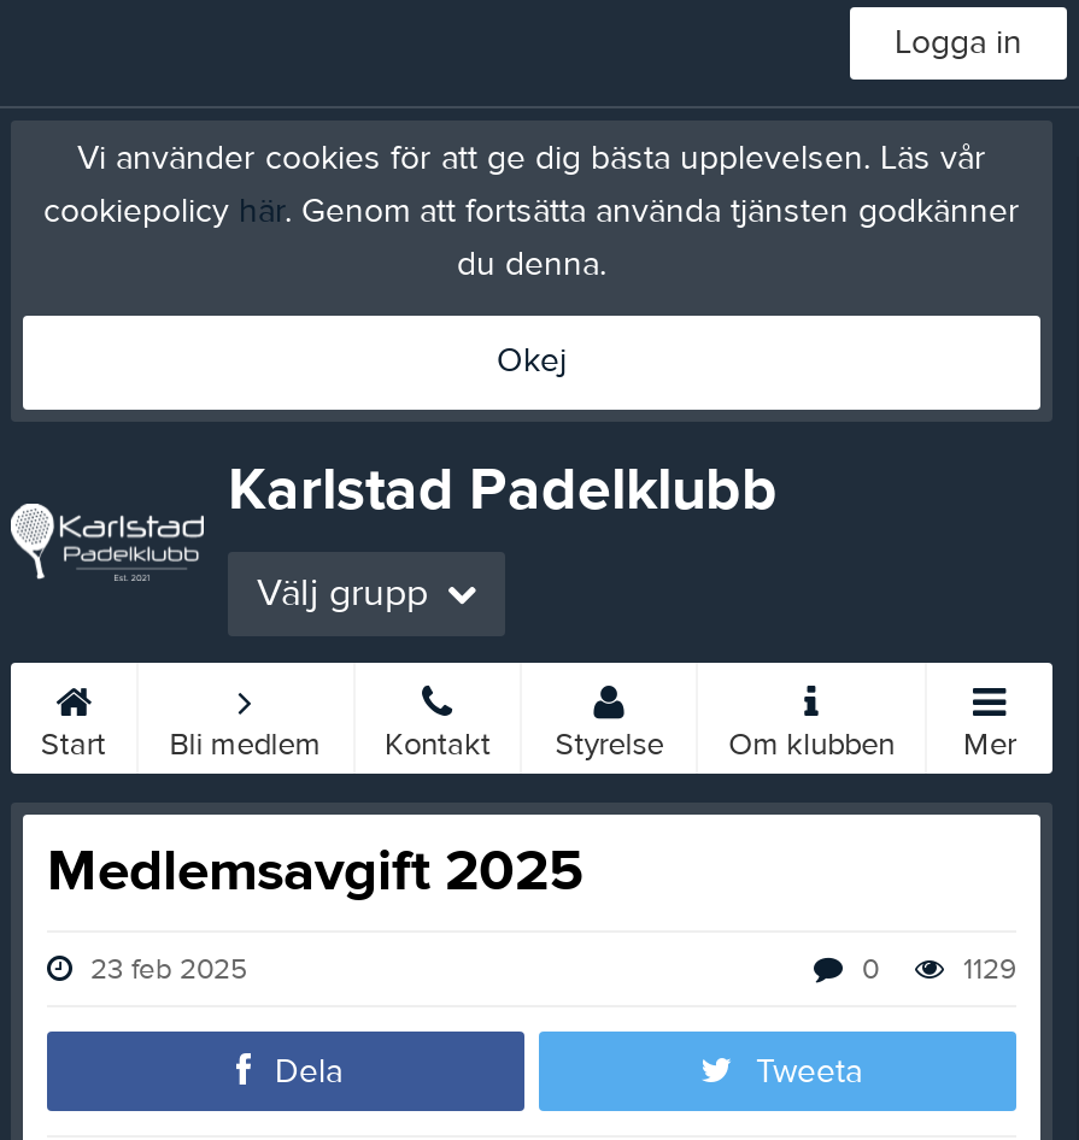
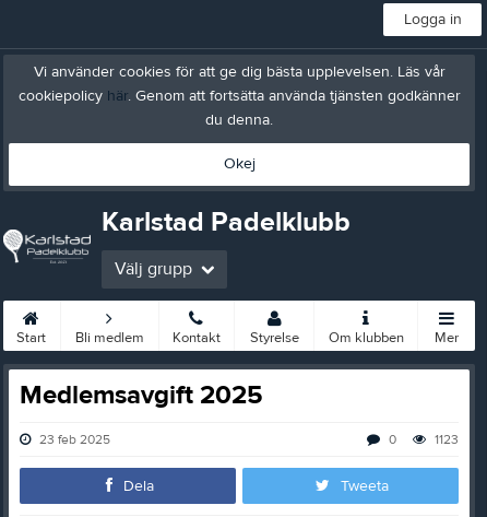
- 0 1129
+ 0 1123
